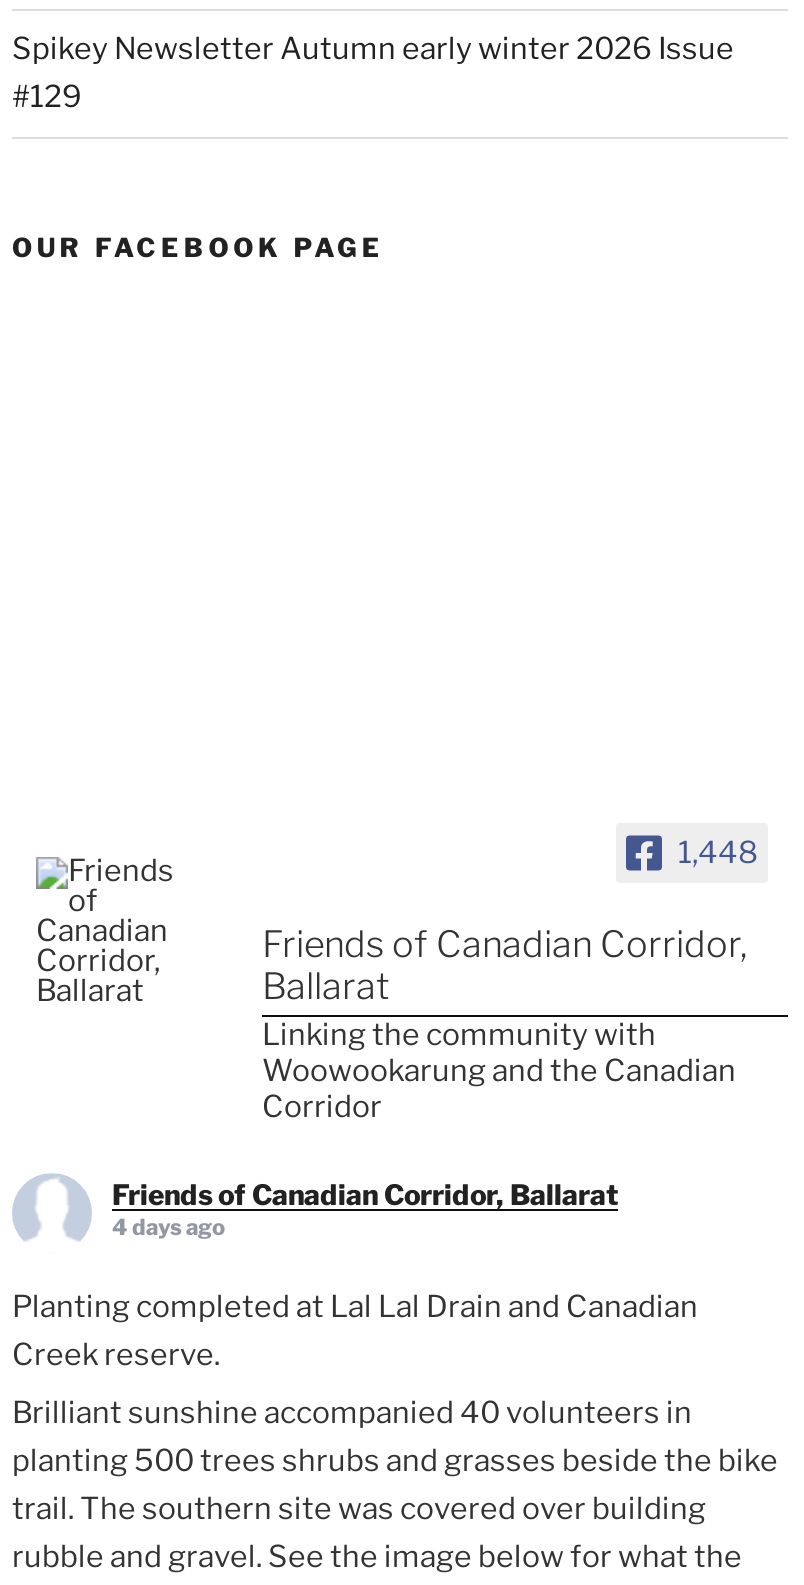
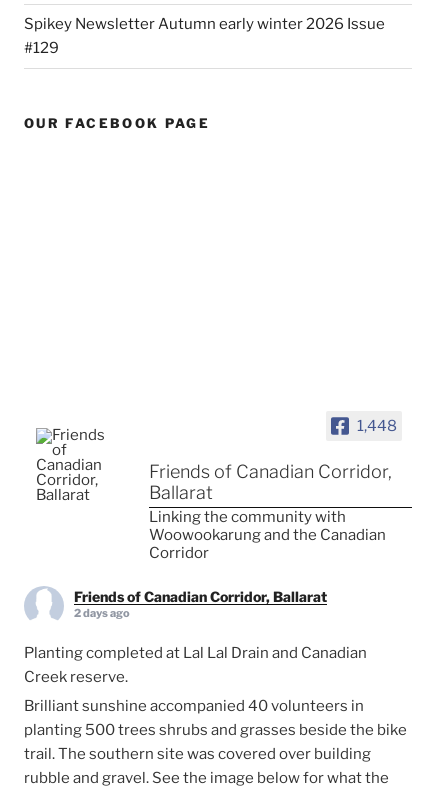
- 4 days ago
+ 2 days ago
